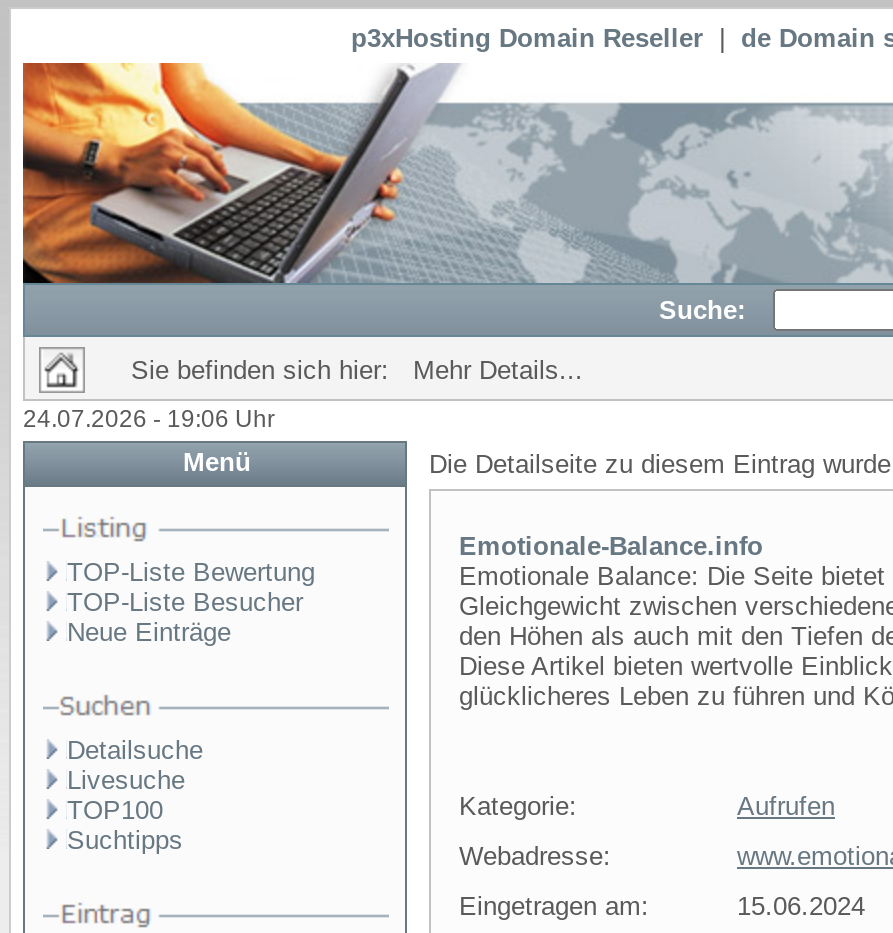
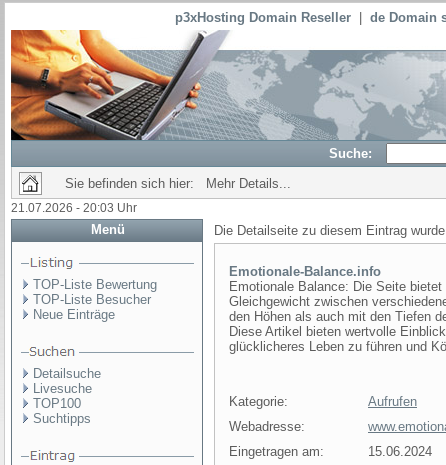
- 24.07.2026 - 19:06 Uhr
+ 21.07.2026 - 20:03 Uhr
